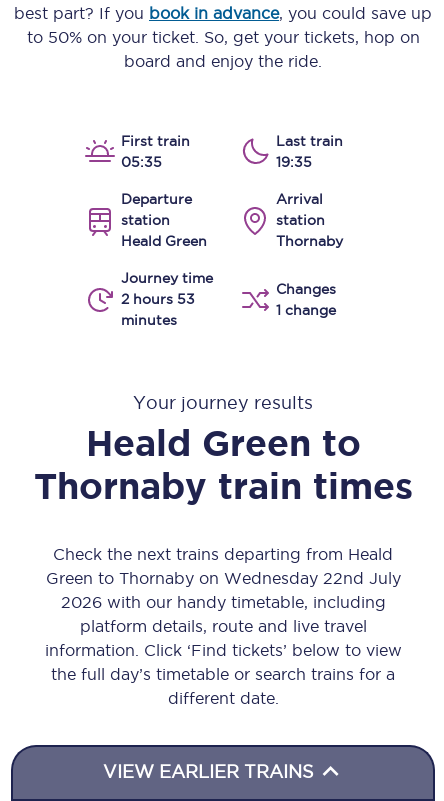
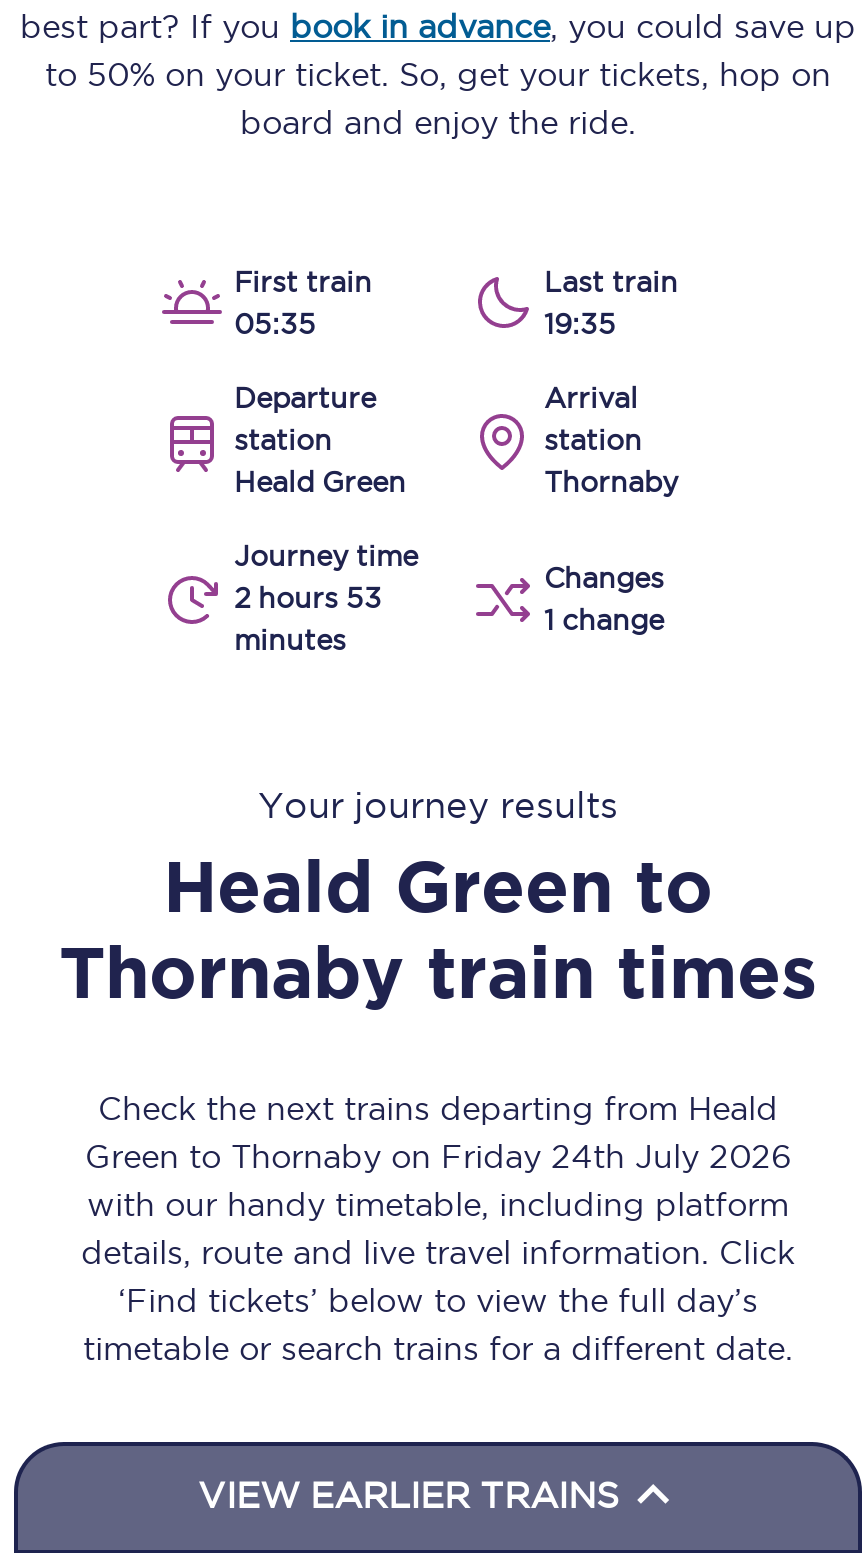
- Green to Thornaby on Wednesday 22nd July
- 2026 with our handy timetable, including
- platform details, route and live travel
- information. Click ‘Find tickets’ below to view
- the full day’s timetable or search trains for a
- different date.
+ Green to Thornaby on Friday 24th July 2026
+ with our handy timetable, including platform
+ details, route and live travel information. Click
+ ‘Find tickets’ below to view the full day’s
+ timetable or search trains for a different date.
